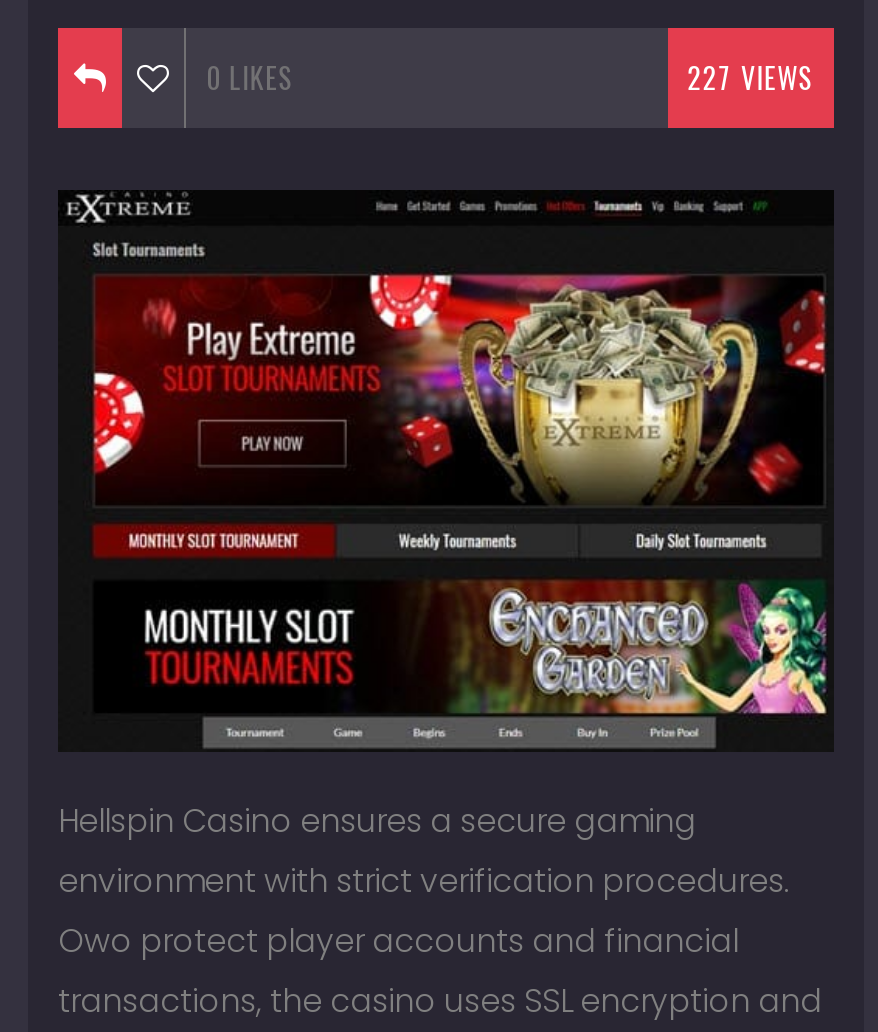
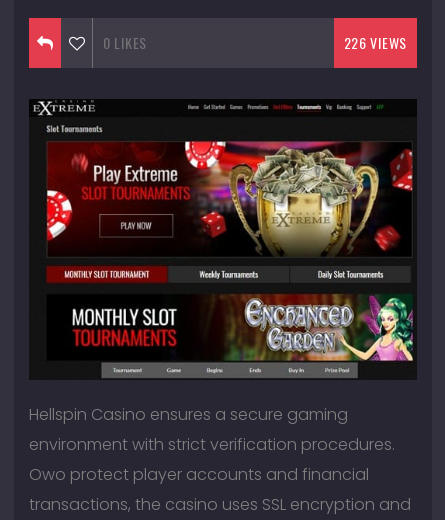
- 227 VIEWS
+ 226 VIEWS
